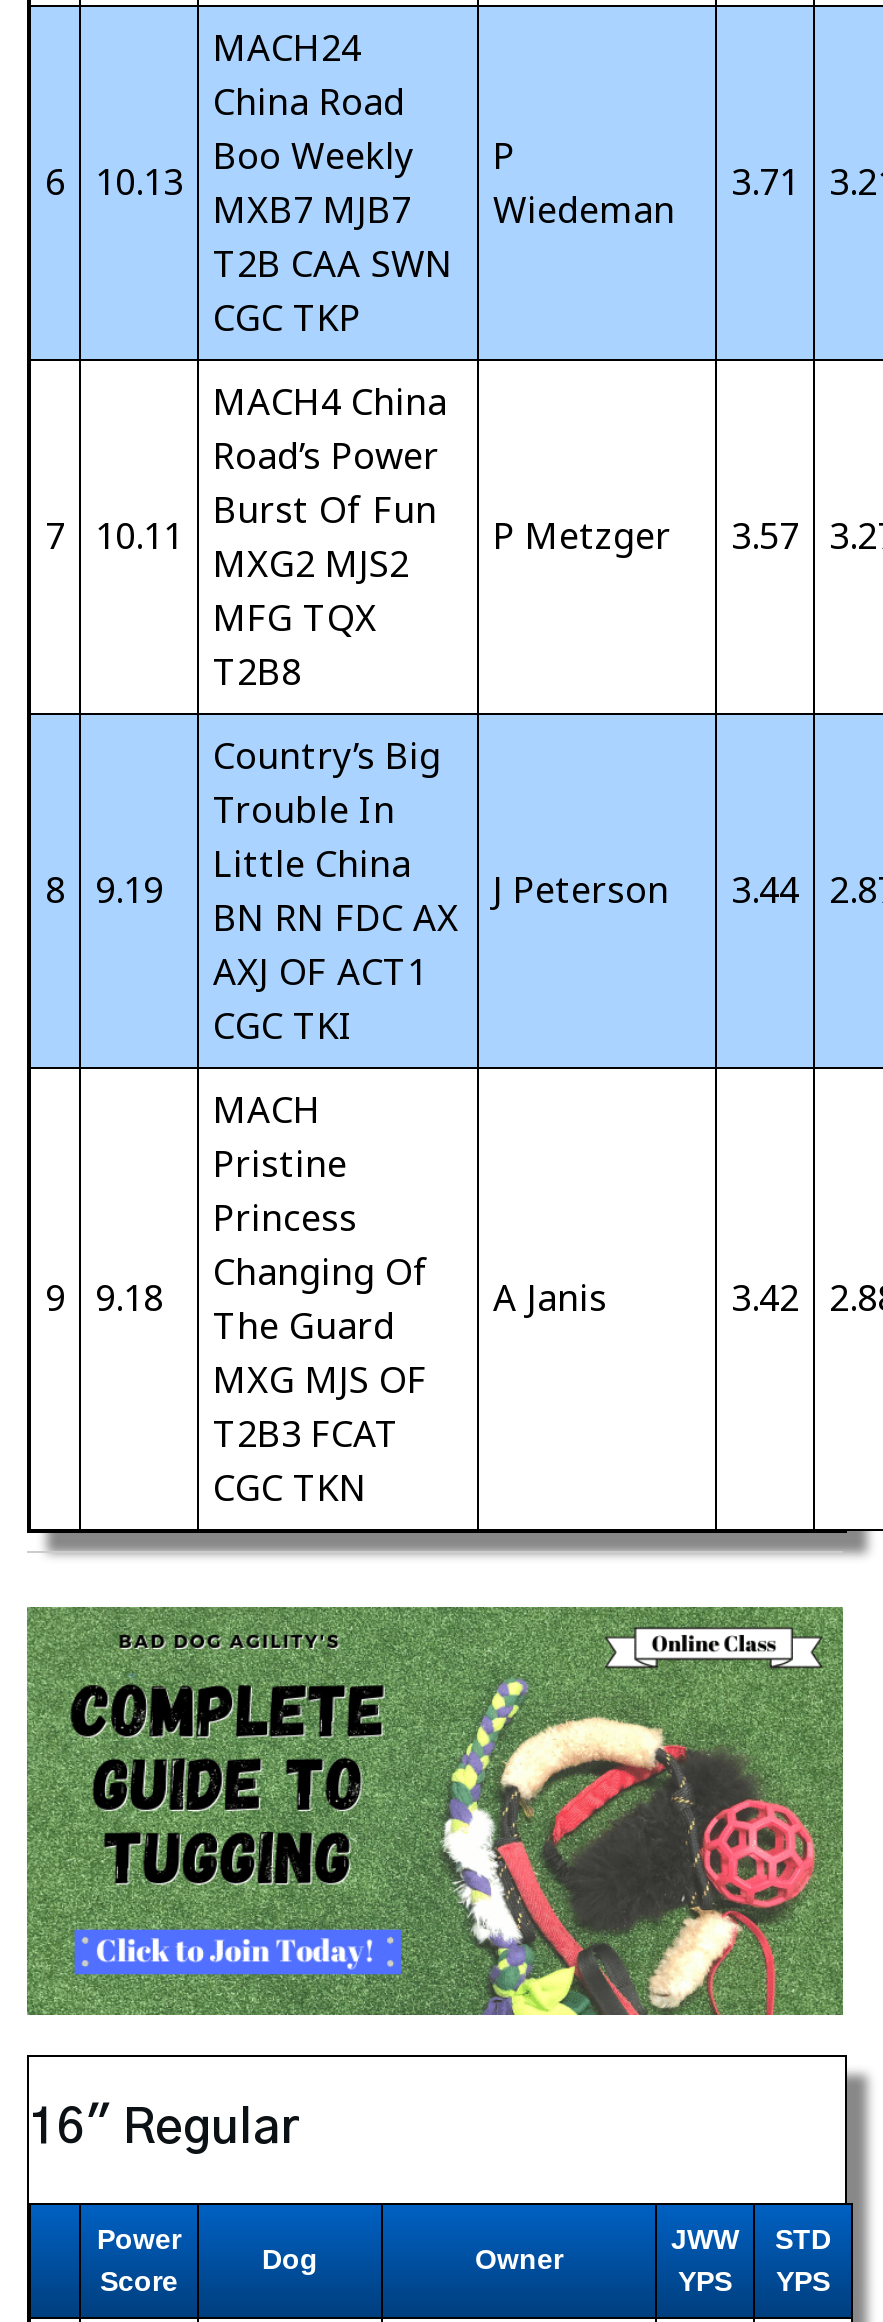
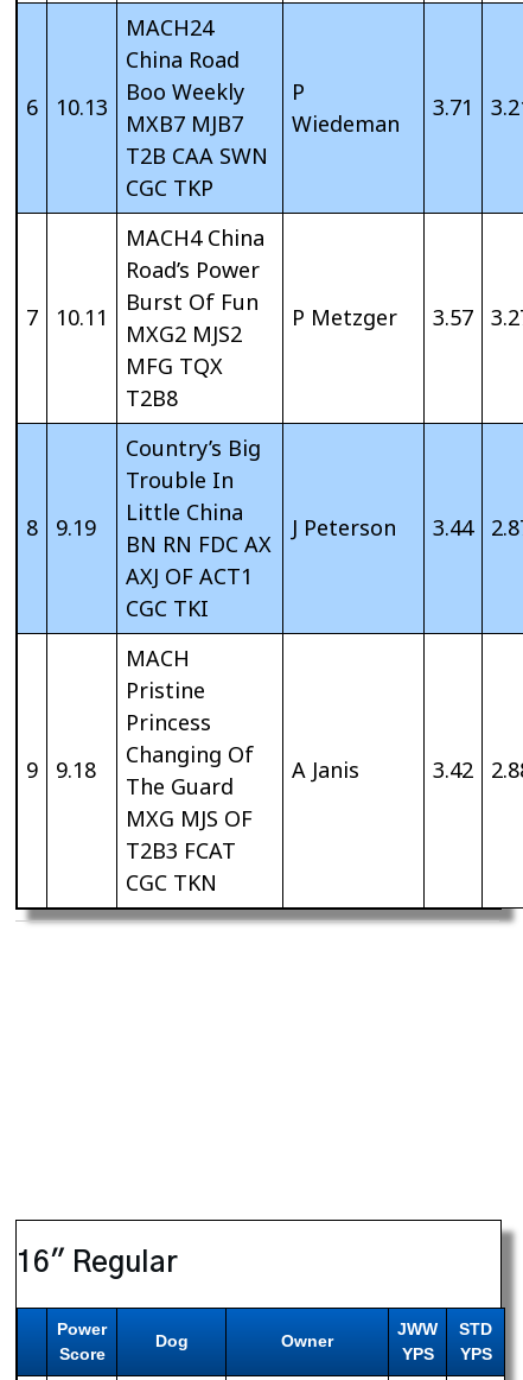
- [image]
